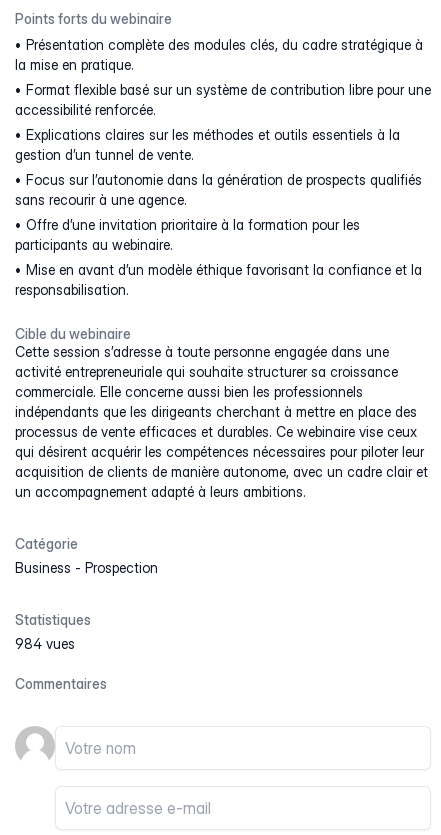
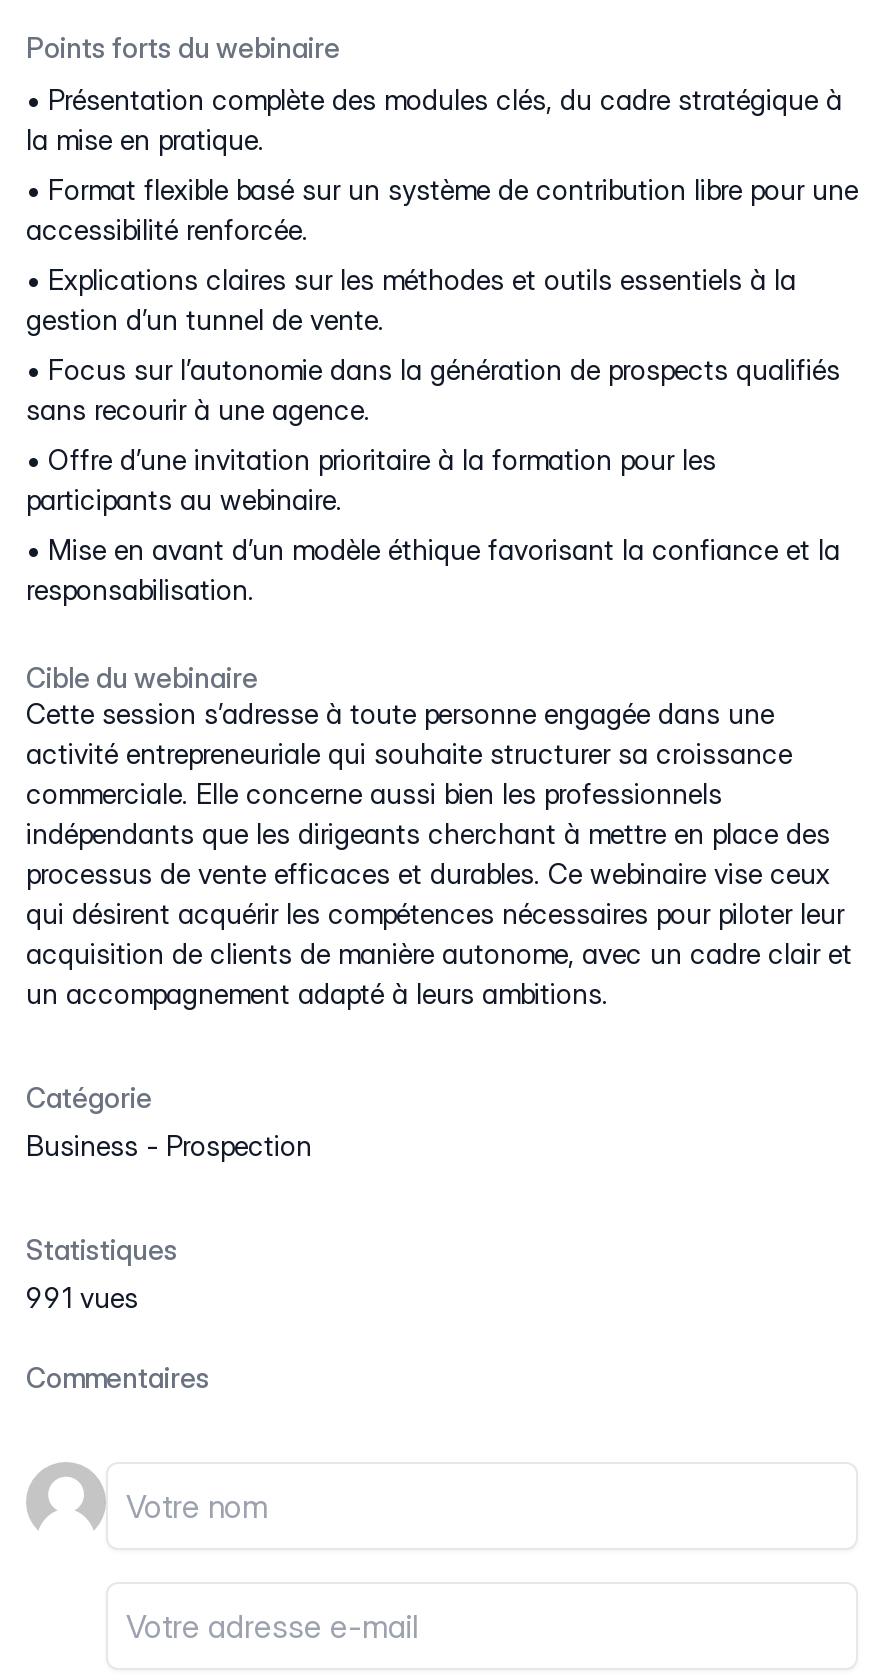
- 984 vues
+ 991 vues
